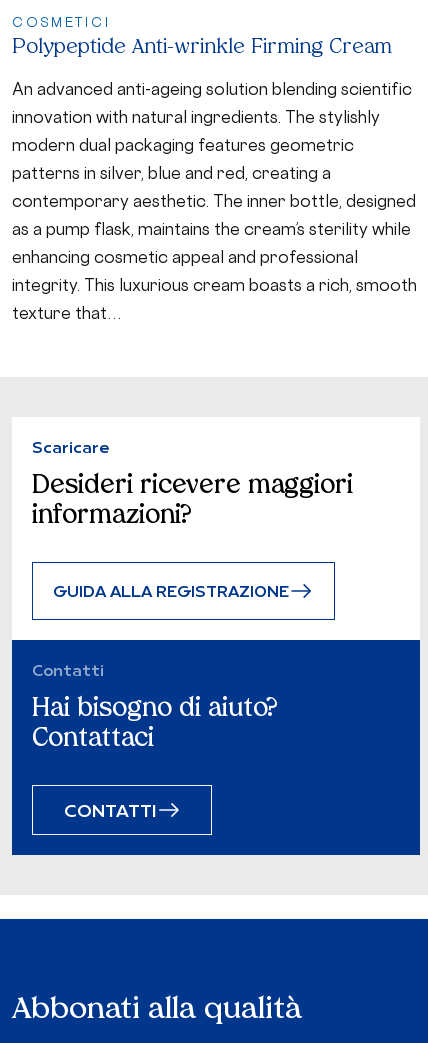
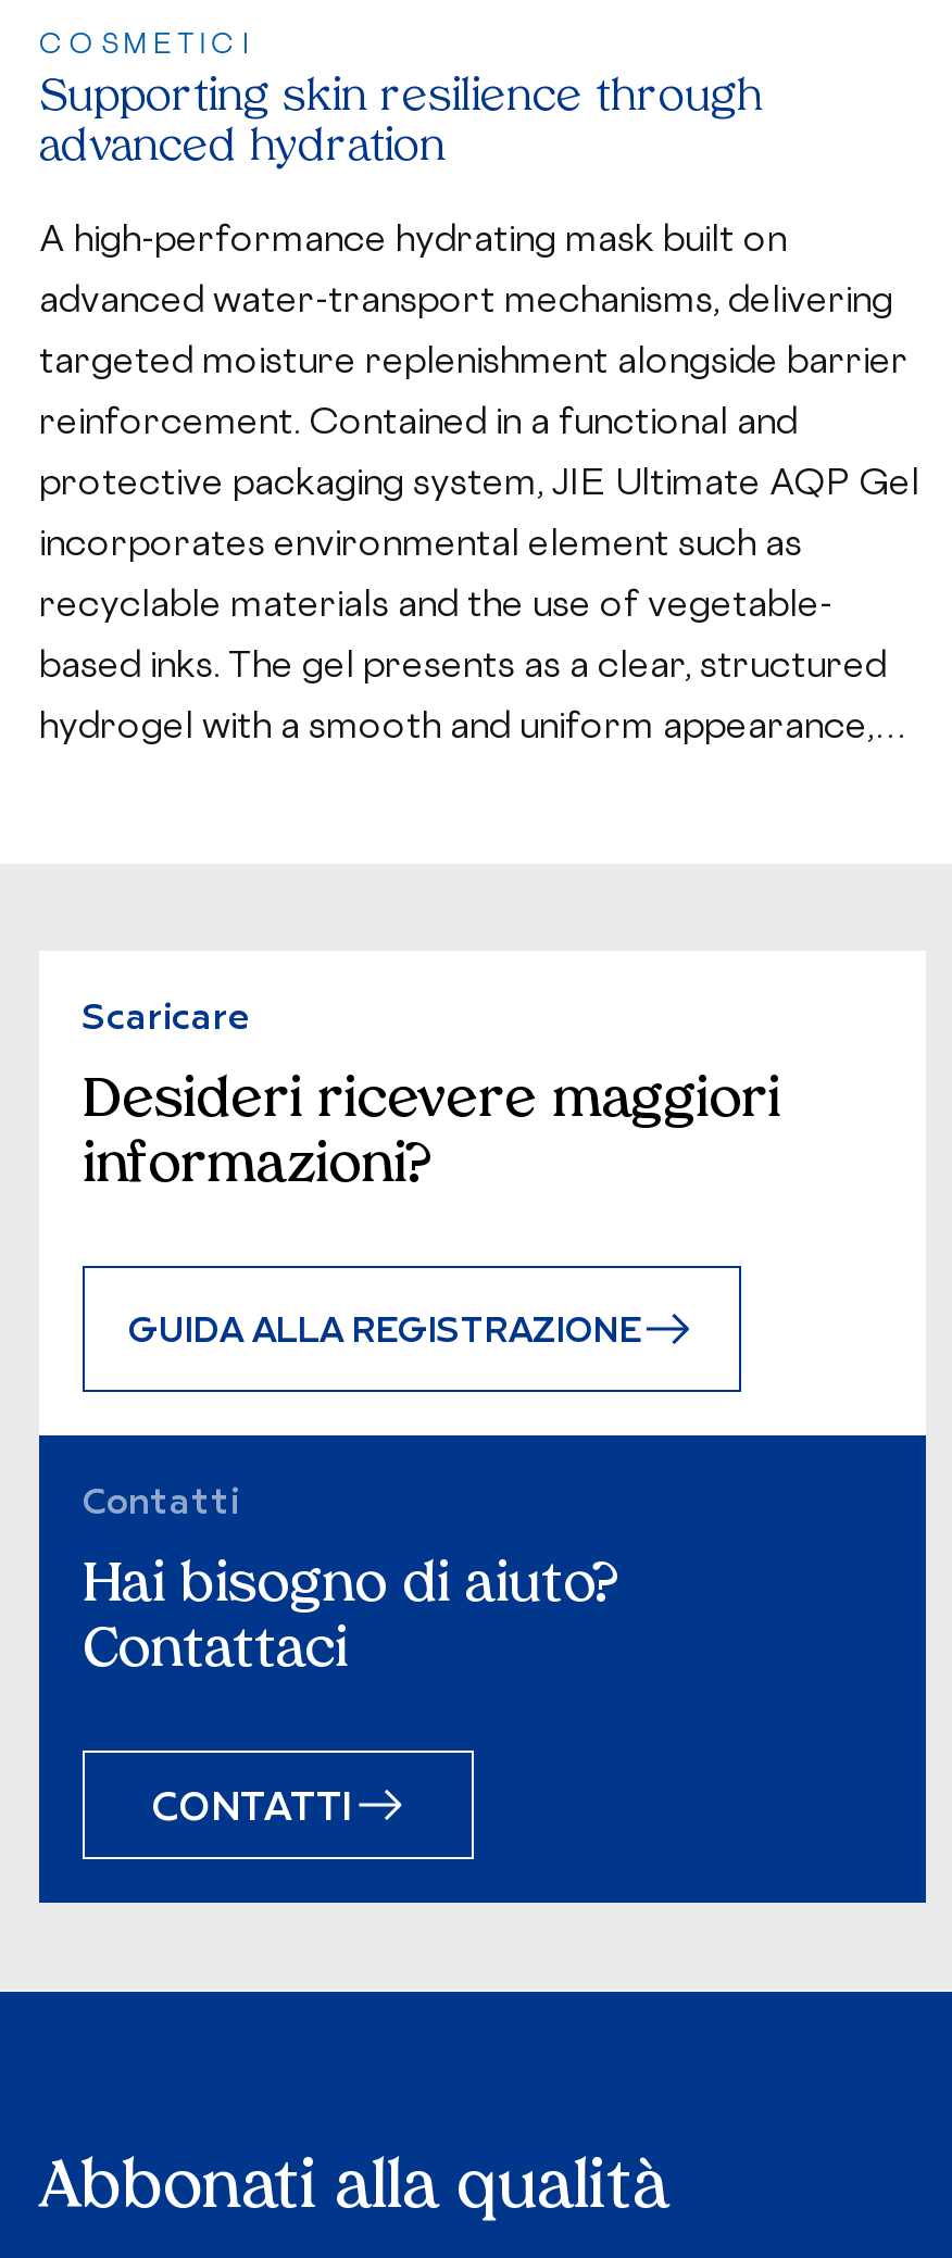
- Polypeptide Anti-wrinkle Firming Cream
+ Supporting skin resilience through
+ advanced hydration

- An advanced anti-ageing solution blending scientific
- innovation with natural ingredients. The stylishly
- modern dual packaging features geometric
- patterns in silver, blue and red, creating a
- contemporary aesthetic. The inner bottle, designed
- as a pump flask, maintains the cream’s sterility while
- enhancing cosmetic appeal and professional
- integrity. This luxurious cream boasts a rich, smooth
- texture that…
+ A high-performance hydrating mask built on
+ advanced water-transport mechanisms, delivering
+ targeted moisture replenishment alongside barrier
+ reinforcement. Contained in a functional and
+ protective packaging system, JIE Ultimate AQP Gel
+ incorporates environmental element such as
+ recyclable materials and the use of vegetable-
+ based inks. The gel presents as a clear, structured
+ hydrogel with a smooth and uniform appearance,…

moved down: Scaricare | Desideri ricevere maggiori | informazioni? | GUIDA ALLA REGISTRAZIONE | Contatti | Hai bisogno di aiuto? | Contattaci | CONTATTI
